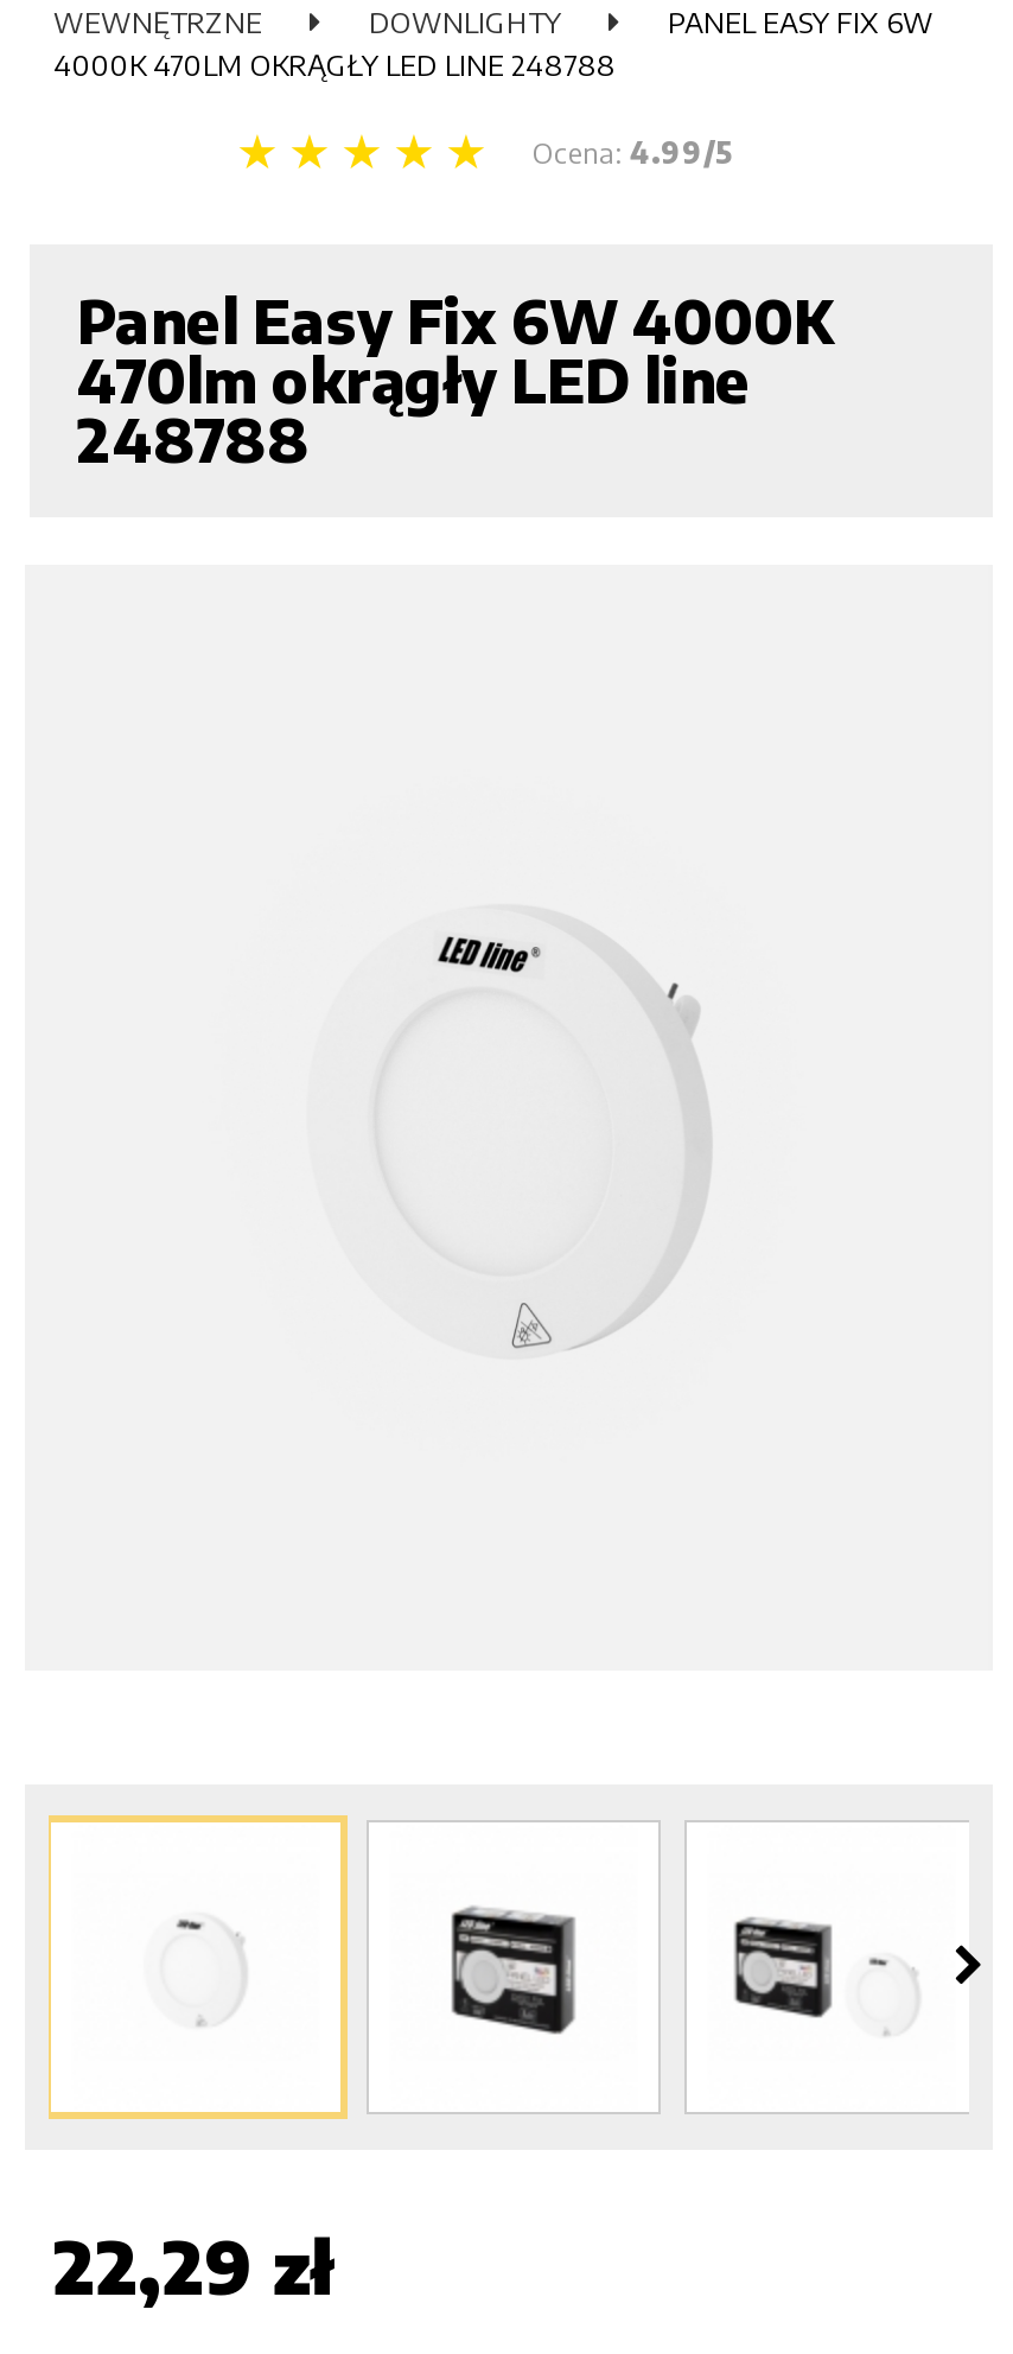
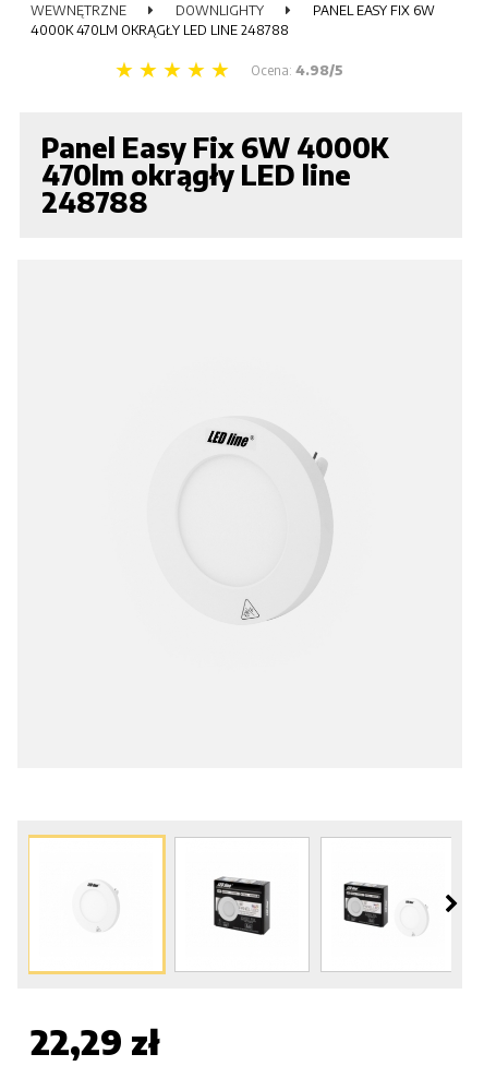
- Ocena: 4.99/5
+ Ocena: 4.98/5
